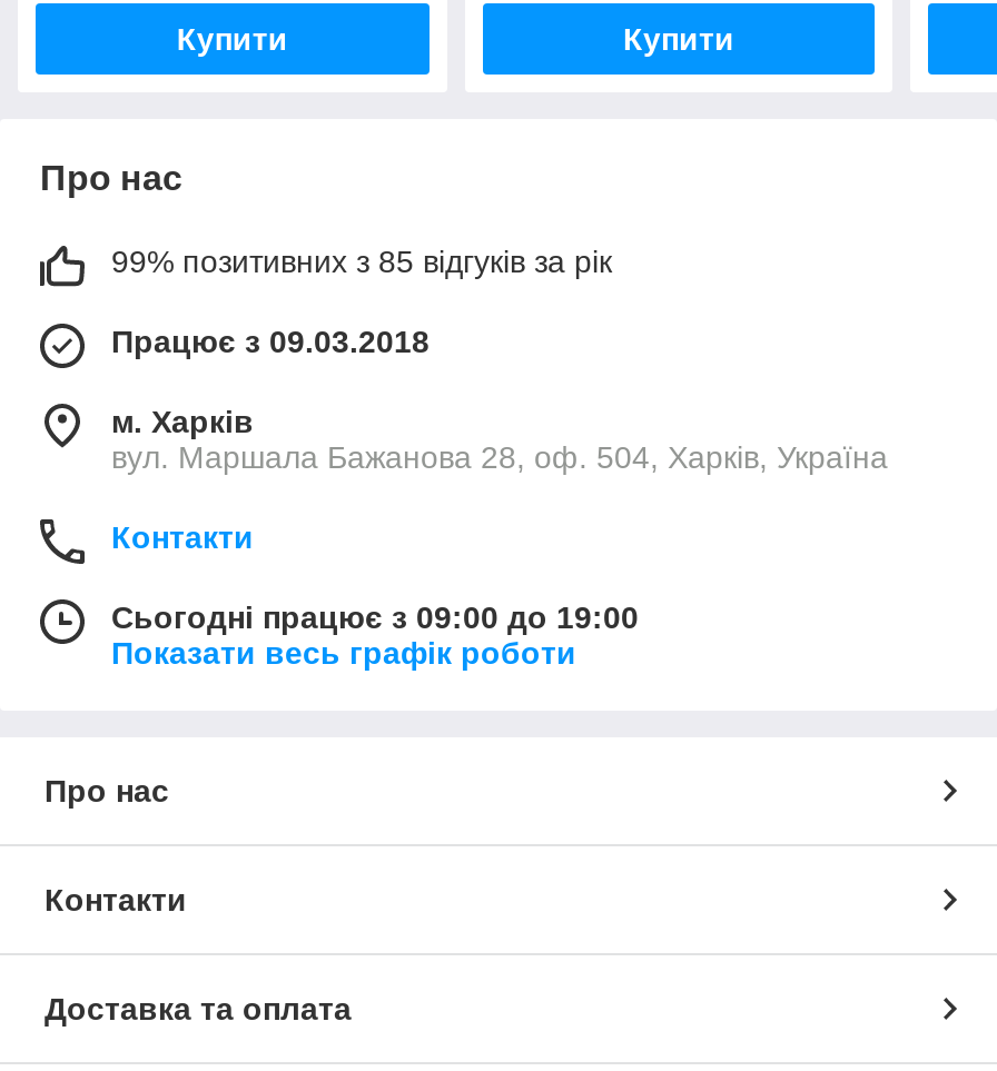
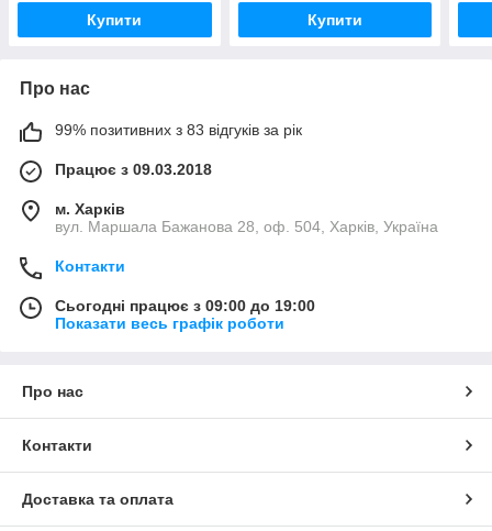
- 99% позитивних з 85 відгуків за рік
+ 99% позитивних з 83 відгуків за рік
